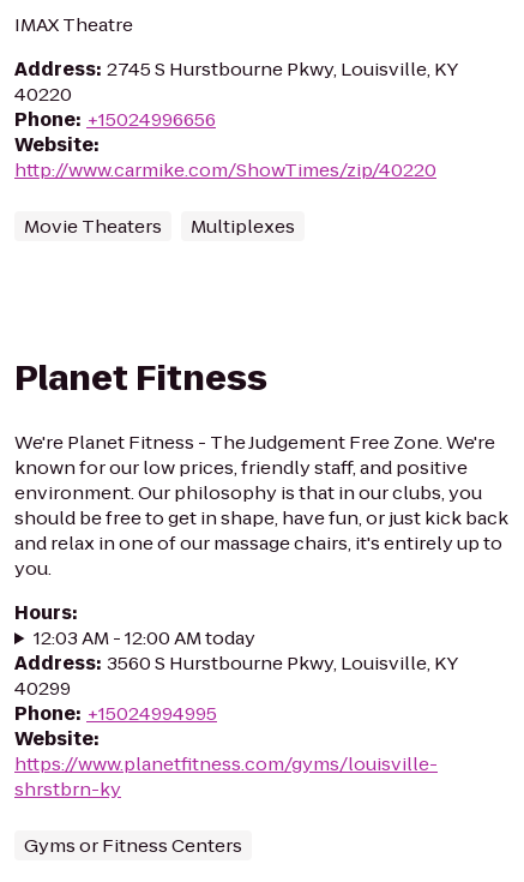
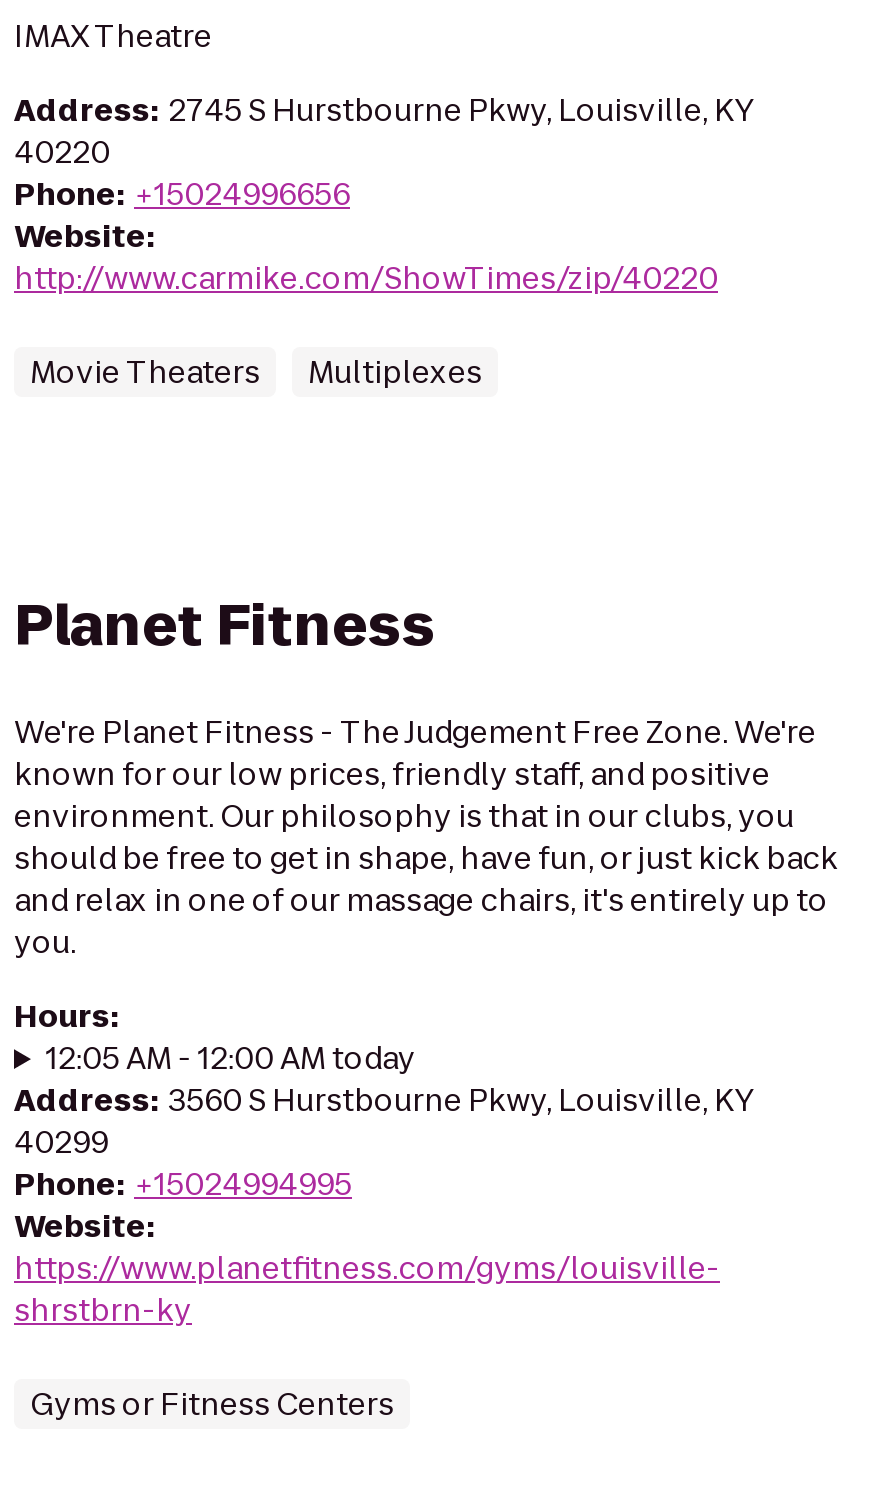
- 12:03 AM - 12:00 AM today
+ 12:05 AM - 12:00 AM today
